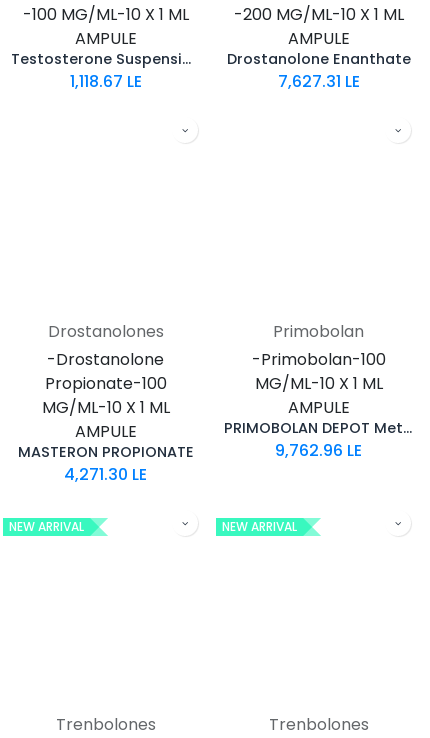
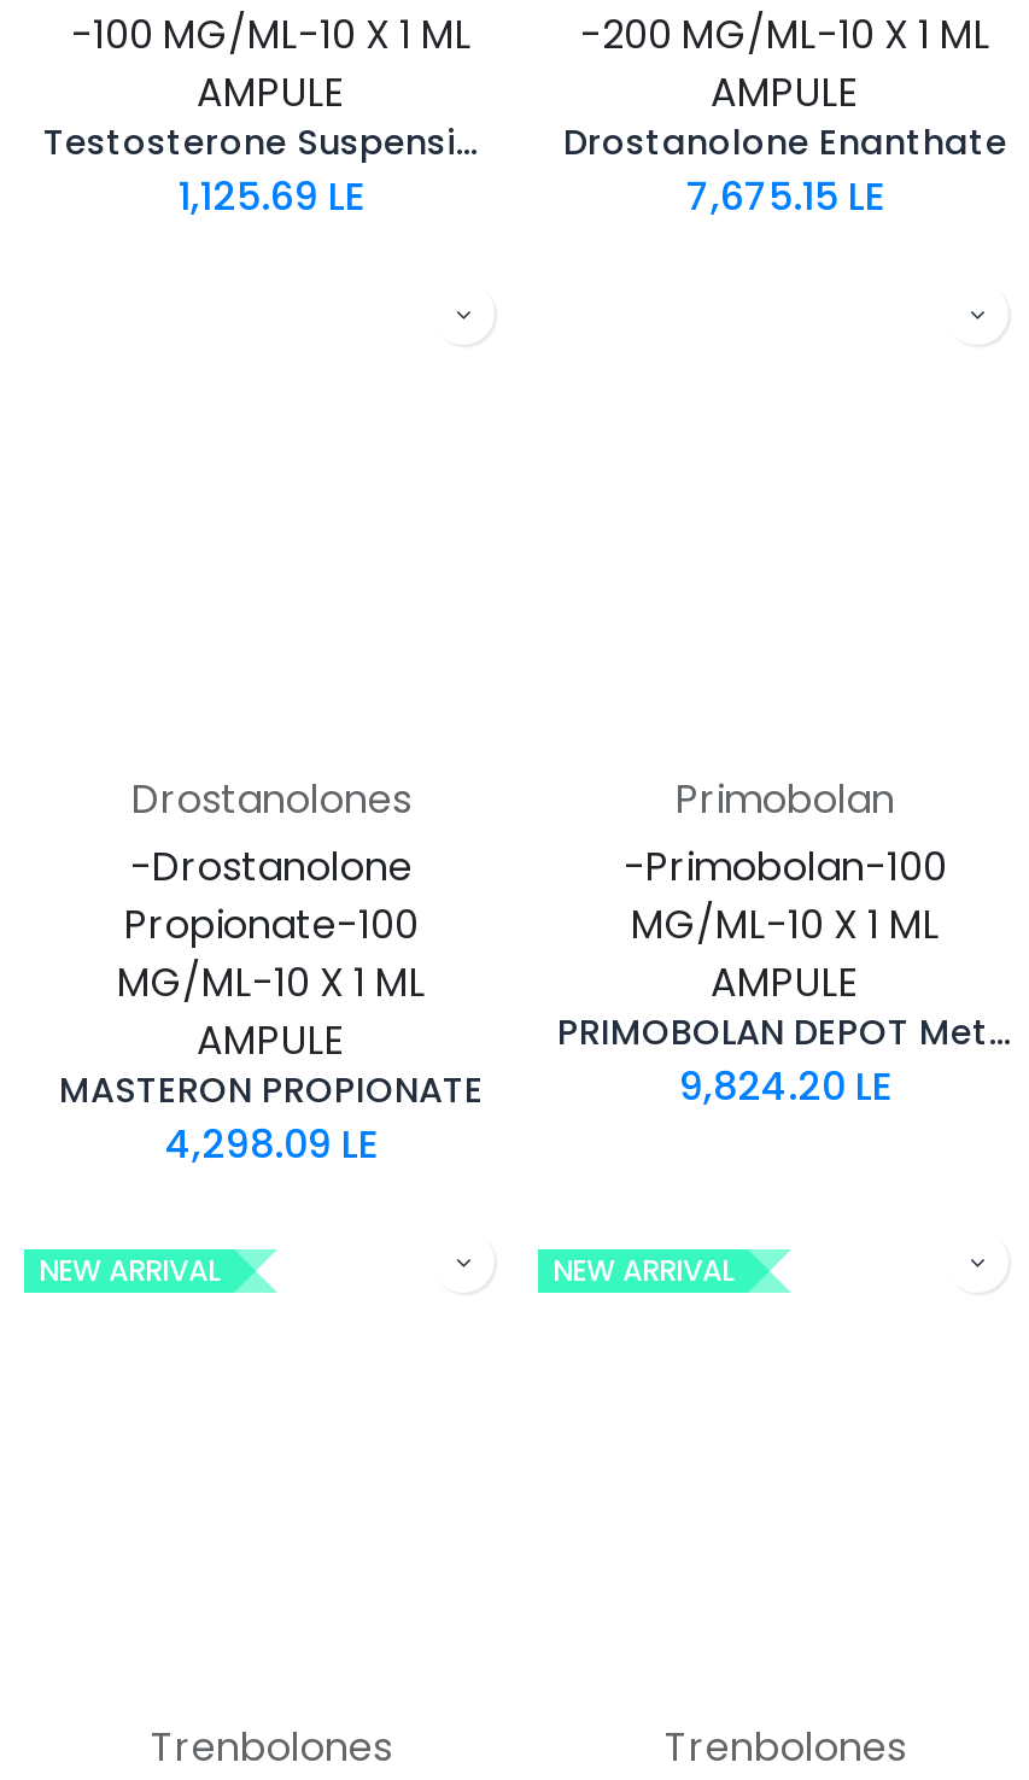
- 1,118.67 LE
+ 1,125.69 LE

- 7,627.31 LE
+ 7,675.15 LE

- 9,762.96 LE
+ 9,824.20 LE

- 4,271.30 LE
+ 4,298.09 LE
